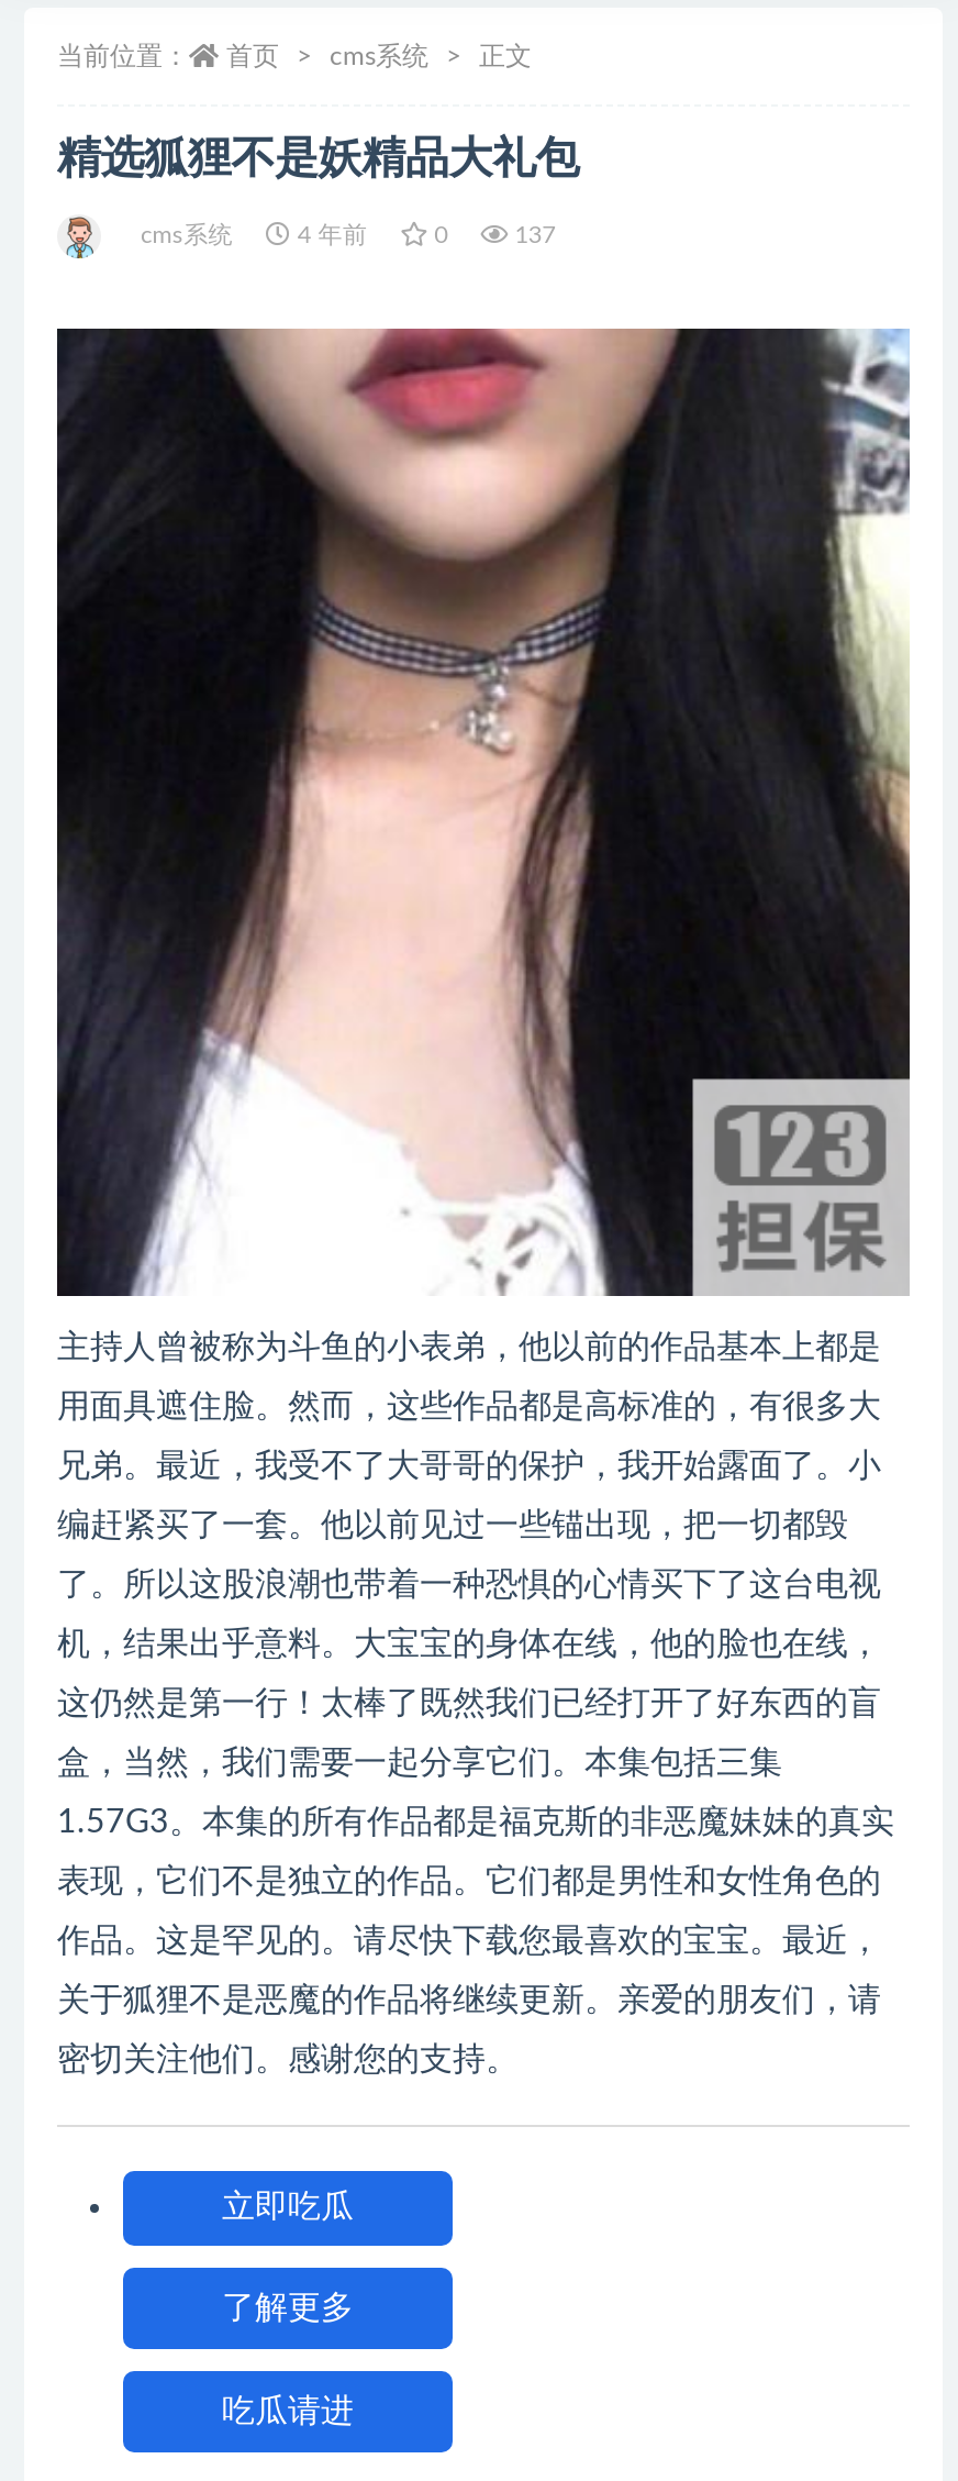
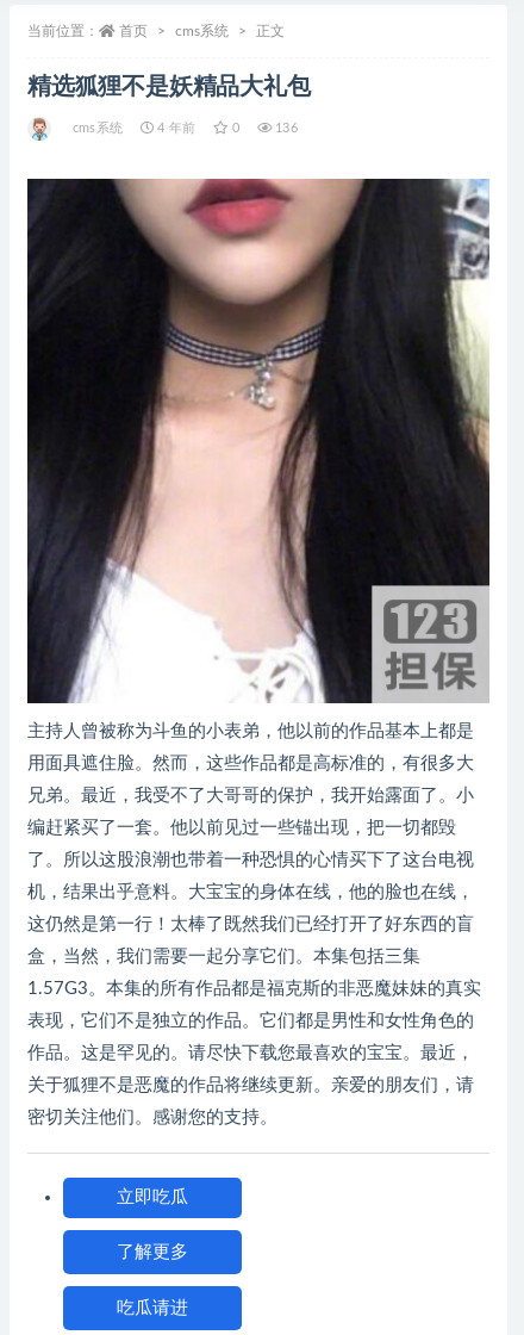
- 137
+ 136
